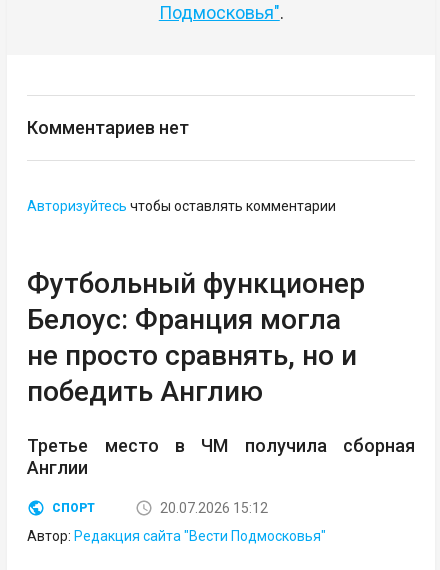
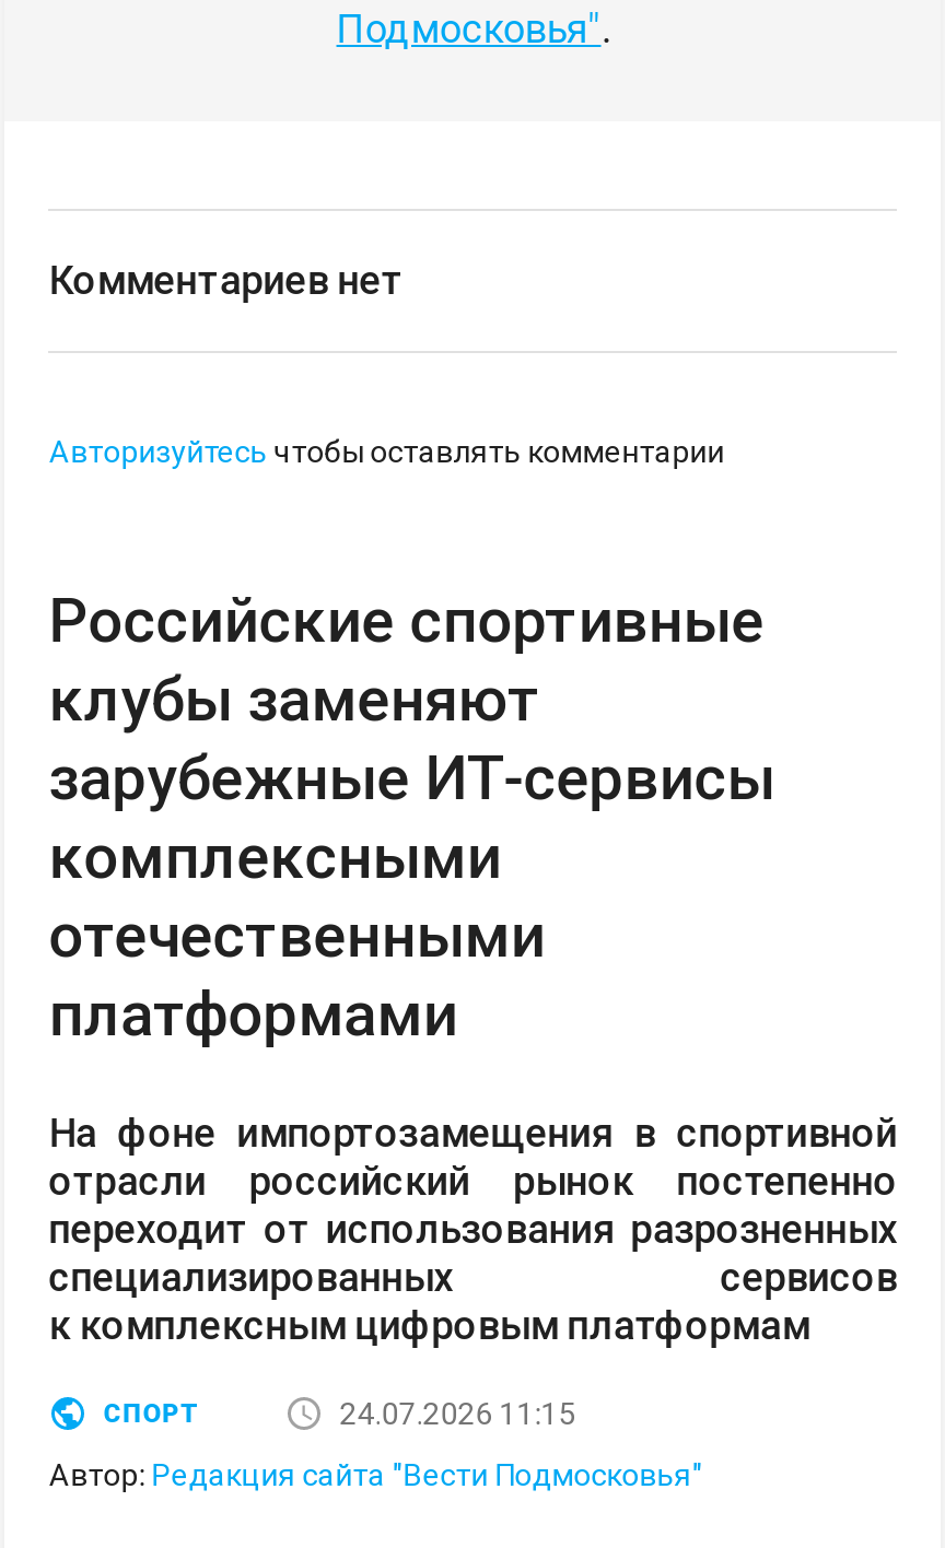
- Футбольный функционер
- Белоус: Франция могла
- не просто сравнять, но и
- победить Англию
+ Российские спортивные
+ клубы заменяют
+ зарубежные ИТ-сервисы
+ комплексными
+ отечественными
+ платформами

- Третье место в ЧМ получила сборная
- Англии
+ На фоне импортозамещения в спортивной
+ отрасли российский рынок постепенно
+ переходит от использования разрозненных
+ специализированных сервисов
+ к комплексным цифровым платформам

- 20.07.2026 15:12
+ 24.07.2026 11:15
